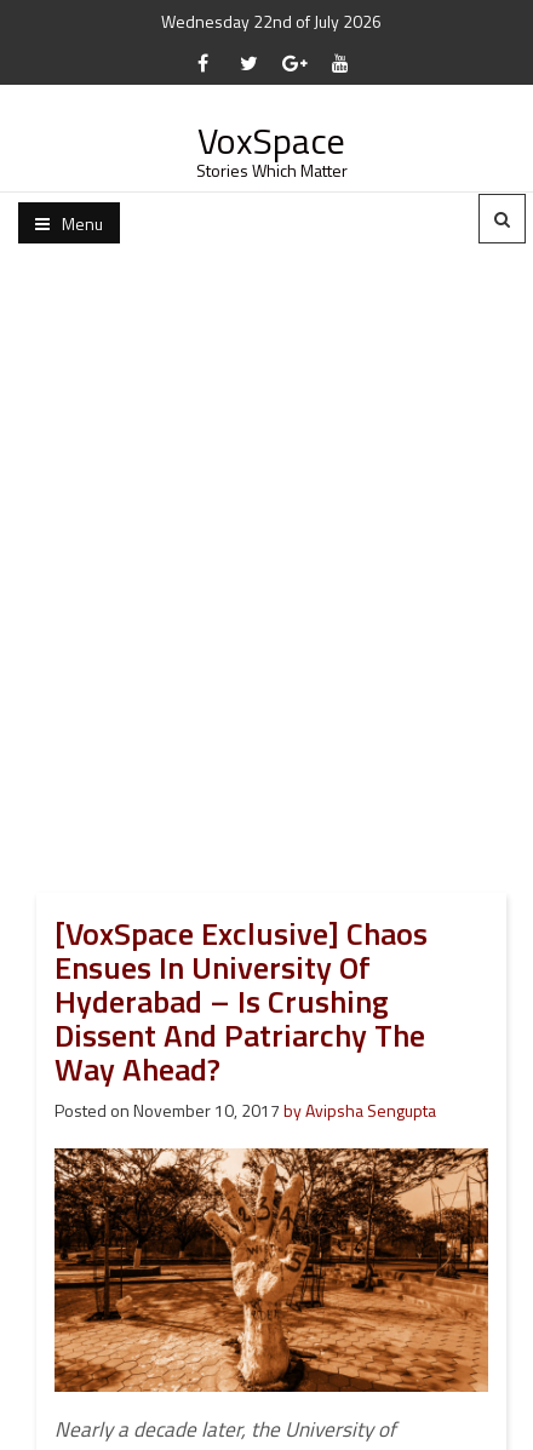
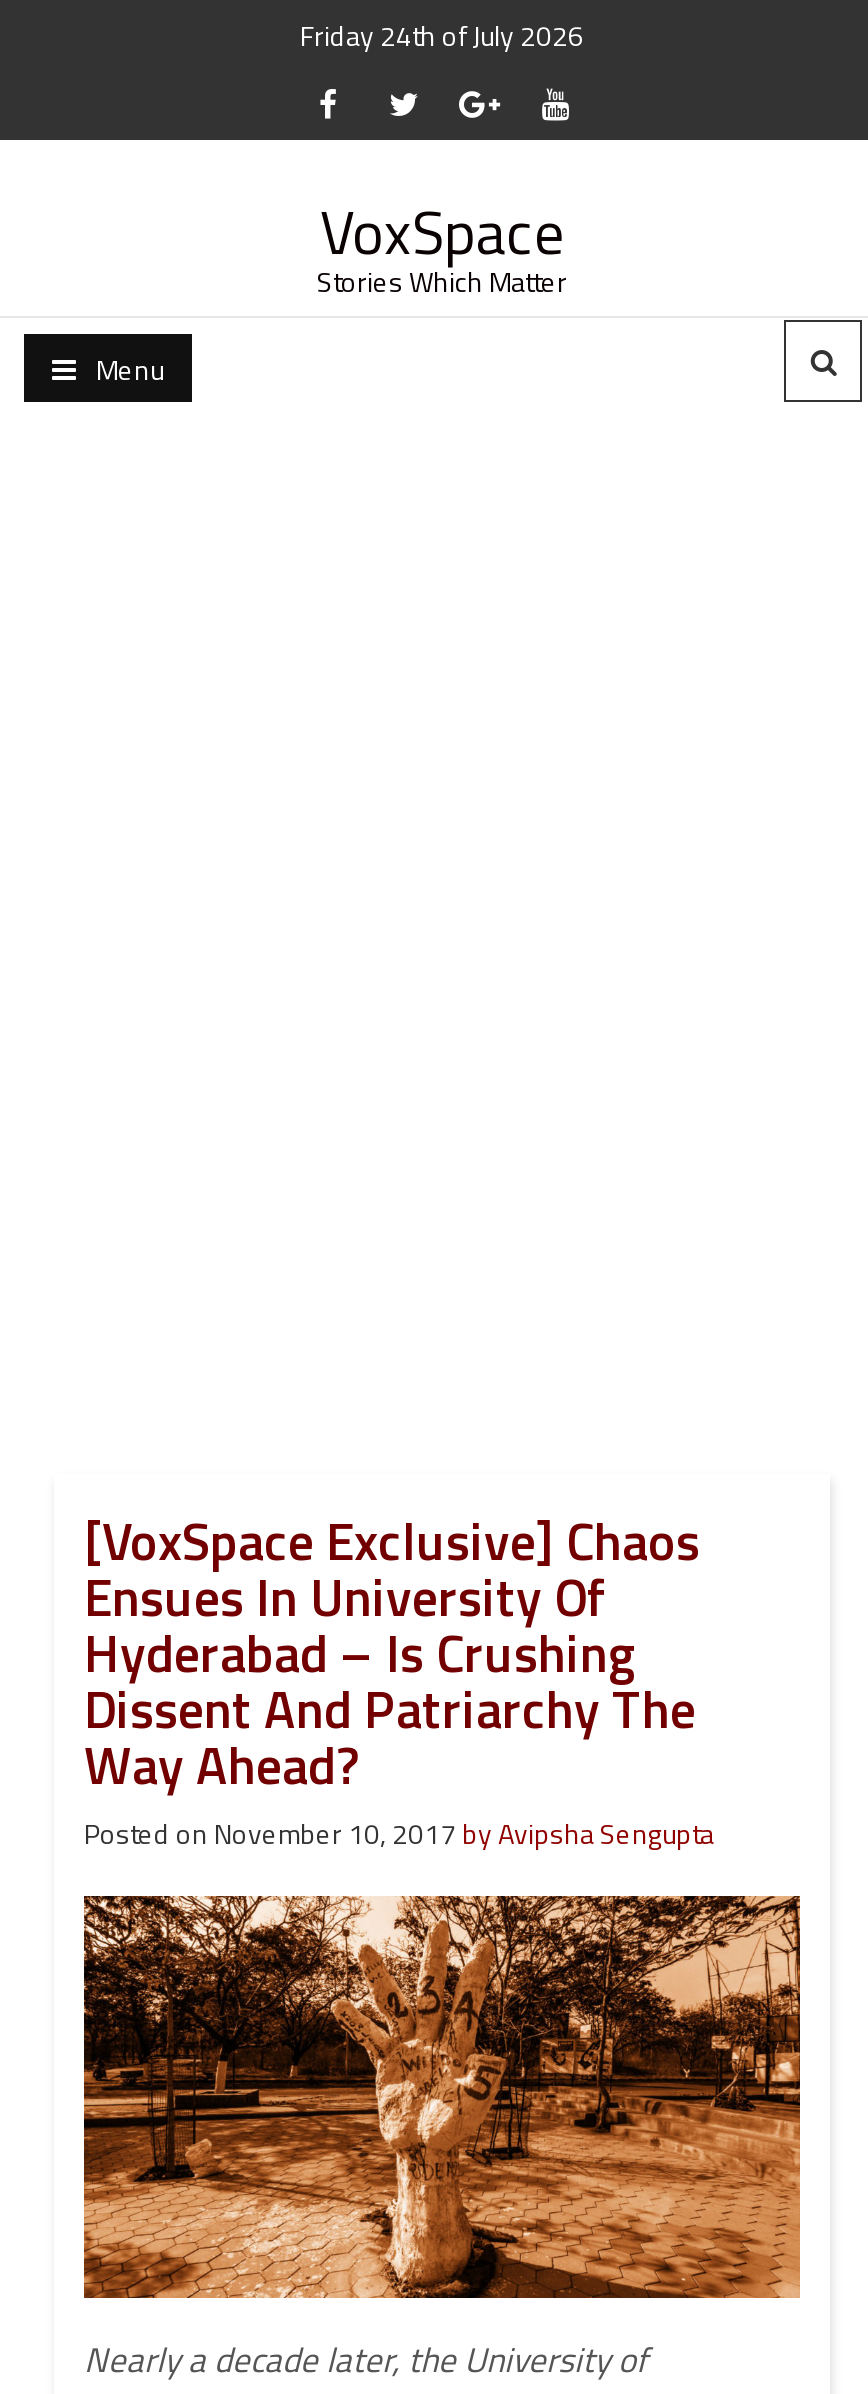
- Wednesday 22nd of July 2026
+ Friday 24th of July 2026
